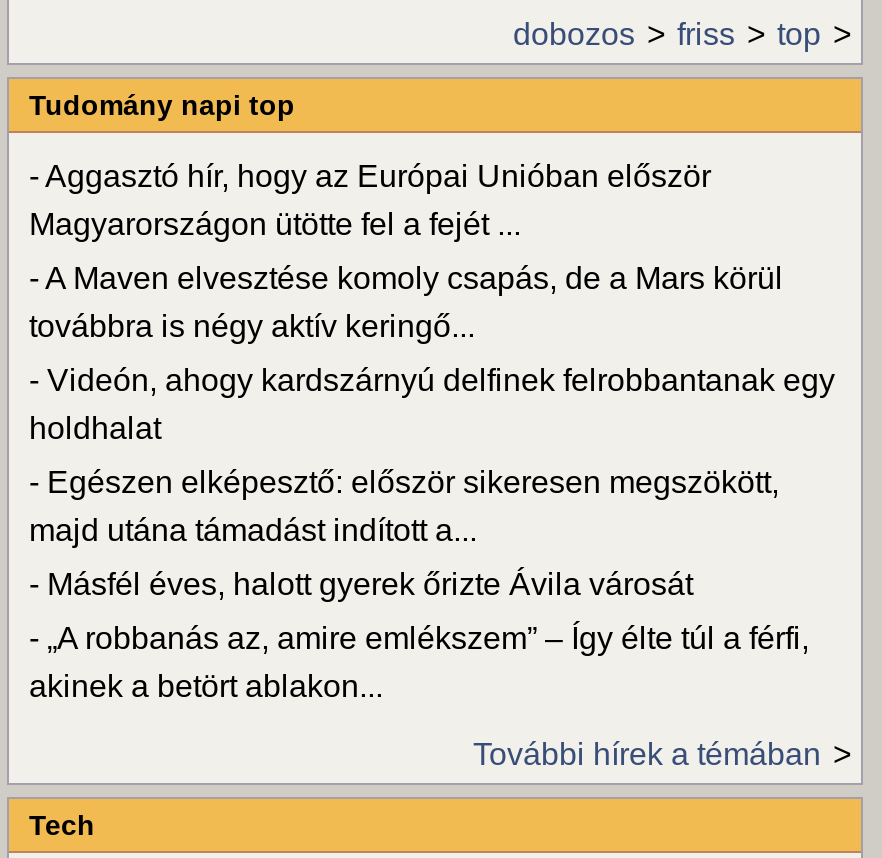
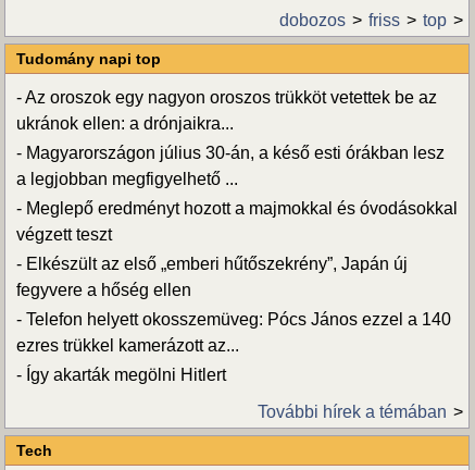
- - Aggasztó hír, hogy az Európai Unióban először
- Magyarországon ütötte fel a fejét ...
+ - Az oroszok egy nagyon oroszos trükköt vetettek be az
+ ukránok ellen: a drónjaikra...

- - A Maven elvesztése komoly csapás, de a Mars körül
- továbbra is négy aktív keringő...
+ - Magyarországon július 30-án, a késő esti órákban lesz
+ a legjobban megfigyelhető ...

- - Videón, ahogy kardszárnyú delfinek felrobbantanak egy
- holdhalat
+ - Meglepő eredményt hozott a majmokkal és óvodásokkal
+ végzett teszt

- - Egészen elképesztő: először sikeresen megszökött,
- majd utána támadást indított a...
+ - Elkészült az első „emberi hűtőszekrény”, Japán új
+ fegyvere a hőség ellen

- - Másfél éves, halott gyerek őrizte Ávila városát
+ - Telefon helyett okosszemüveg: Pócs János ezzel a 140
+ ezres trükkel kamerázott az...

- - „A robbanás az, amire emlékszem” – Így élte túl a férfi,
- akinek a betört ablakon...
+ - Így akarták megölni Hitlert
